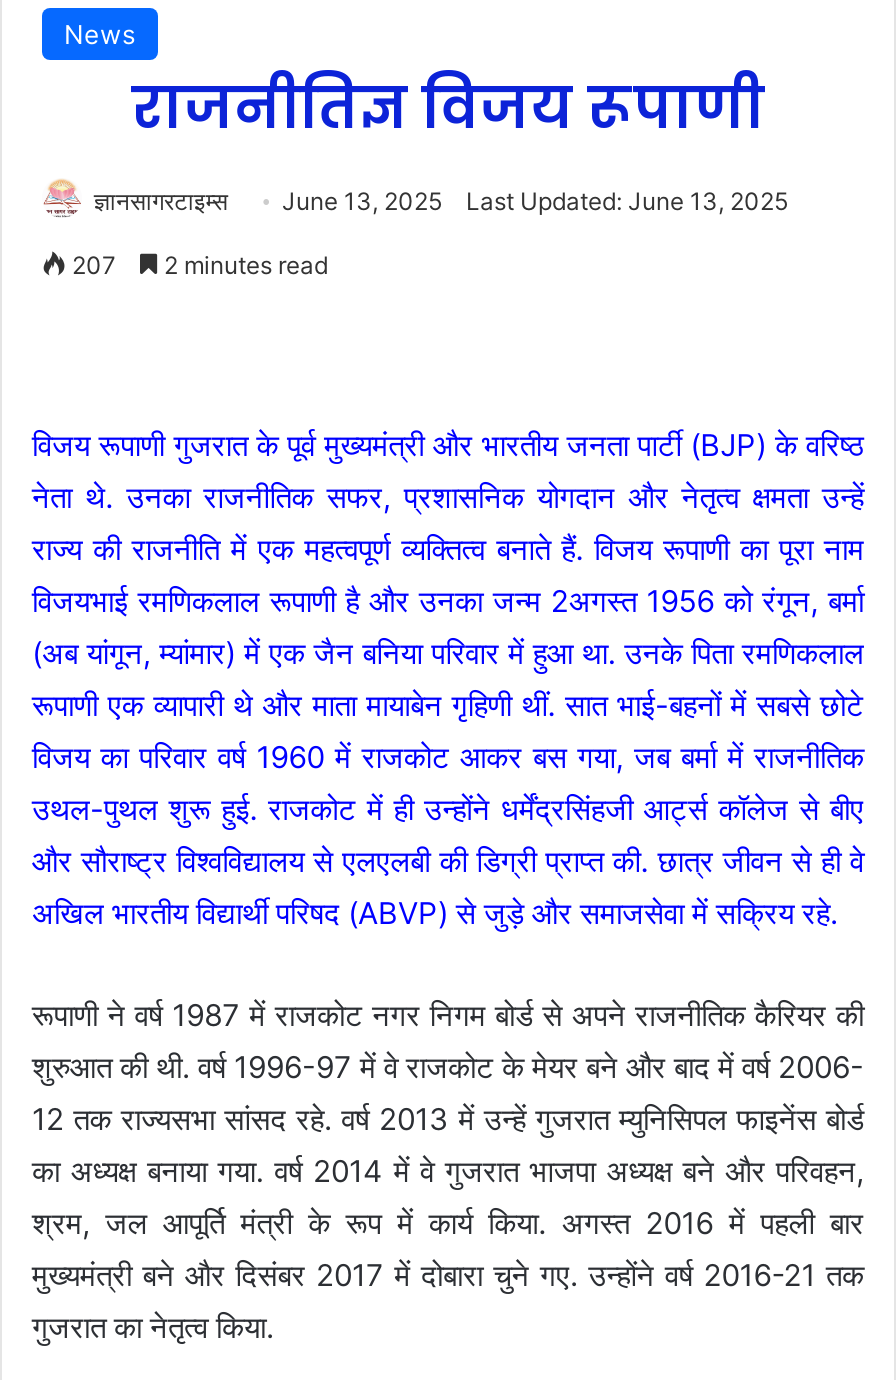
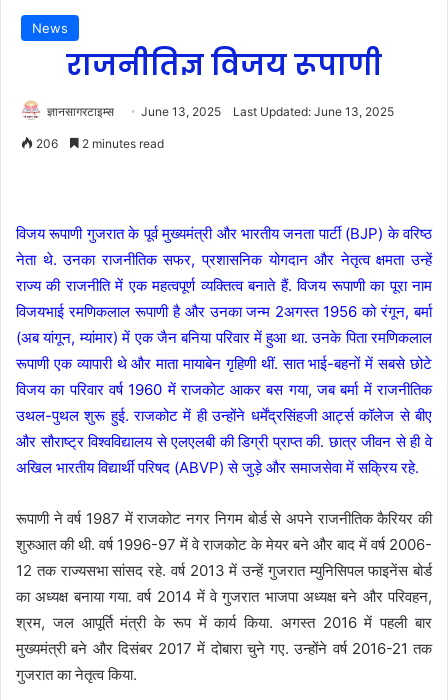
- 207 2 minutes read
+ 206 2 minutes read
